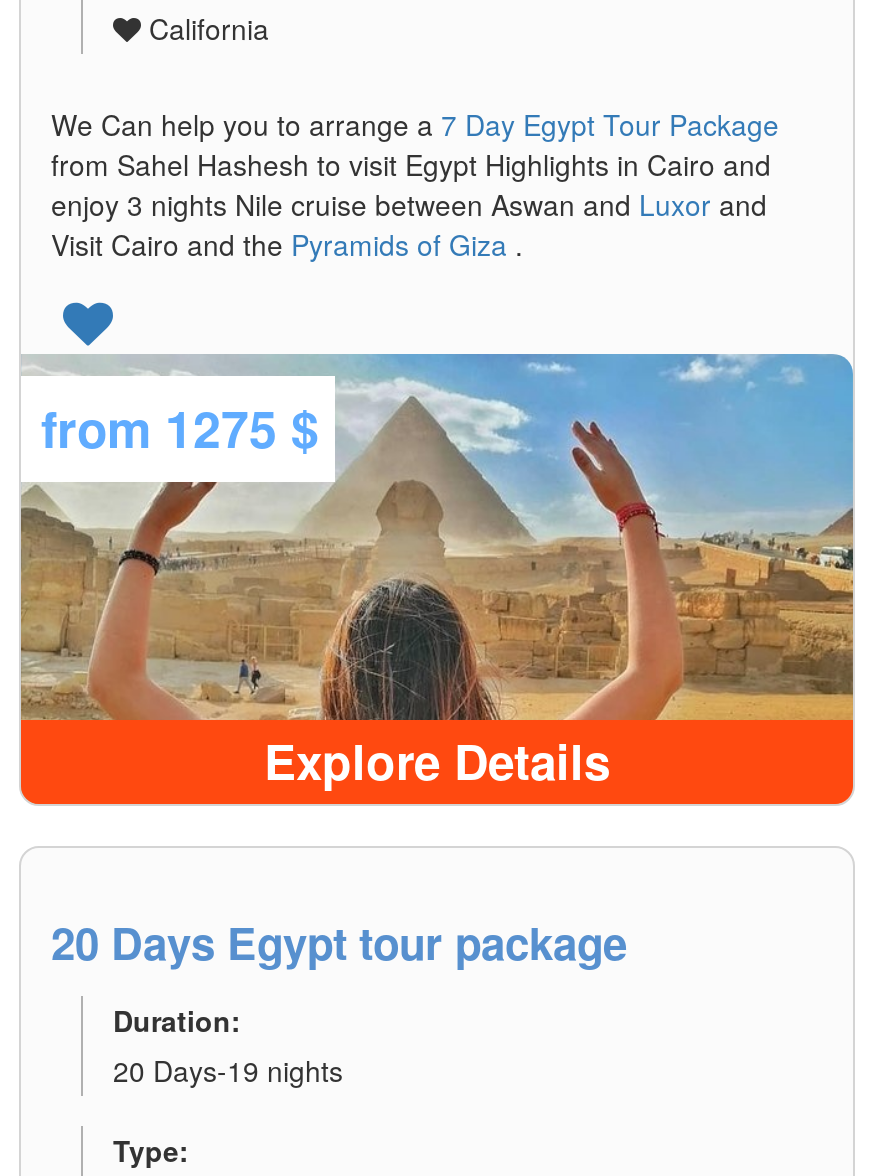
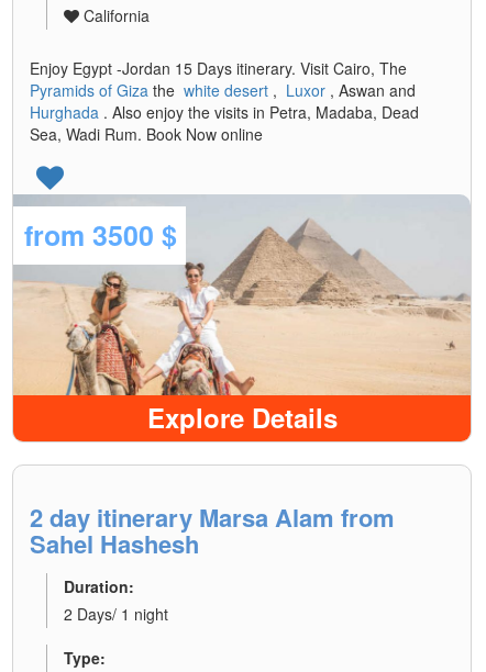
- We Can help you to arrange a 7 Day Egypt Tour Package
- from Sahel Hashesh to visit Egypt Highlights in Cairo and
- enjoy 3 nights Nile cruise between Aswan and Luxor and
- Visit Cairo and the Pyramids of Giza.
+ Enjoy Egypt -Jordan 15 Days itinerary. Visit Cairo, The
+ Pyramids of Giza the white desert, Luxor, Aswan and
+ Hurghada. Also enjoy the visits in Petra, Madaba, Dead
+ Sea, Wadi Rum. Book Now online

- [image]
- from 1275 $
+ [image]
+ from 3500 $

- 20 Days Egypt tour package
+ 2 day itinerary Marsa Alam from
+ Sahel Hashesh

- 20 Days-19 nights
+ 2 Days/ 1 night
